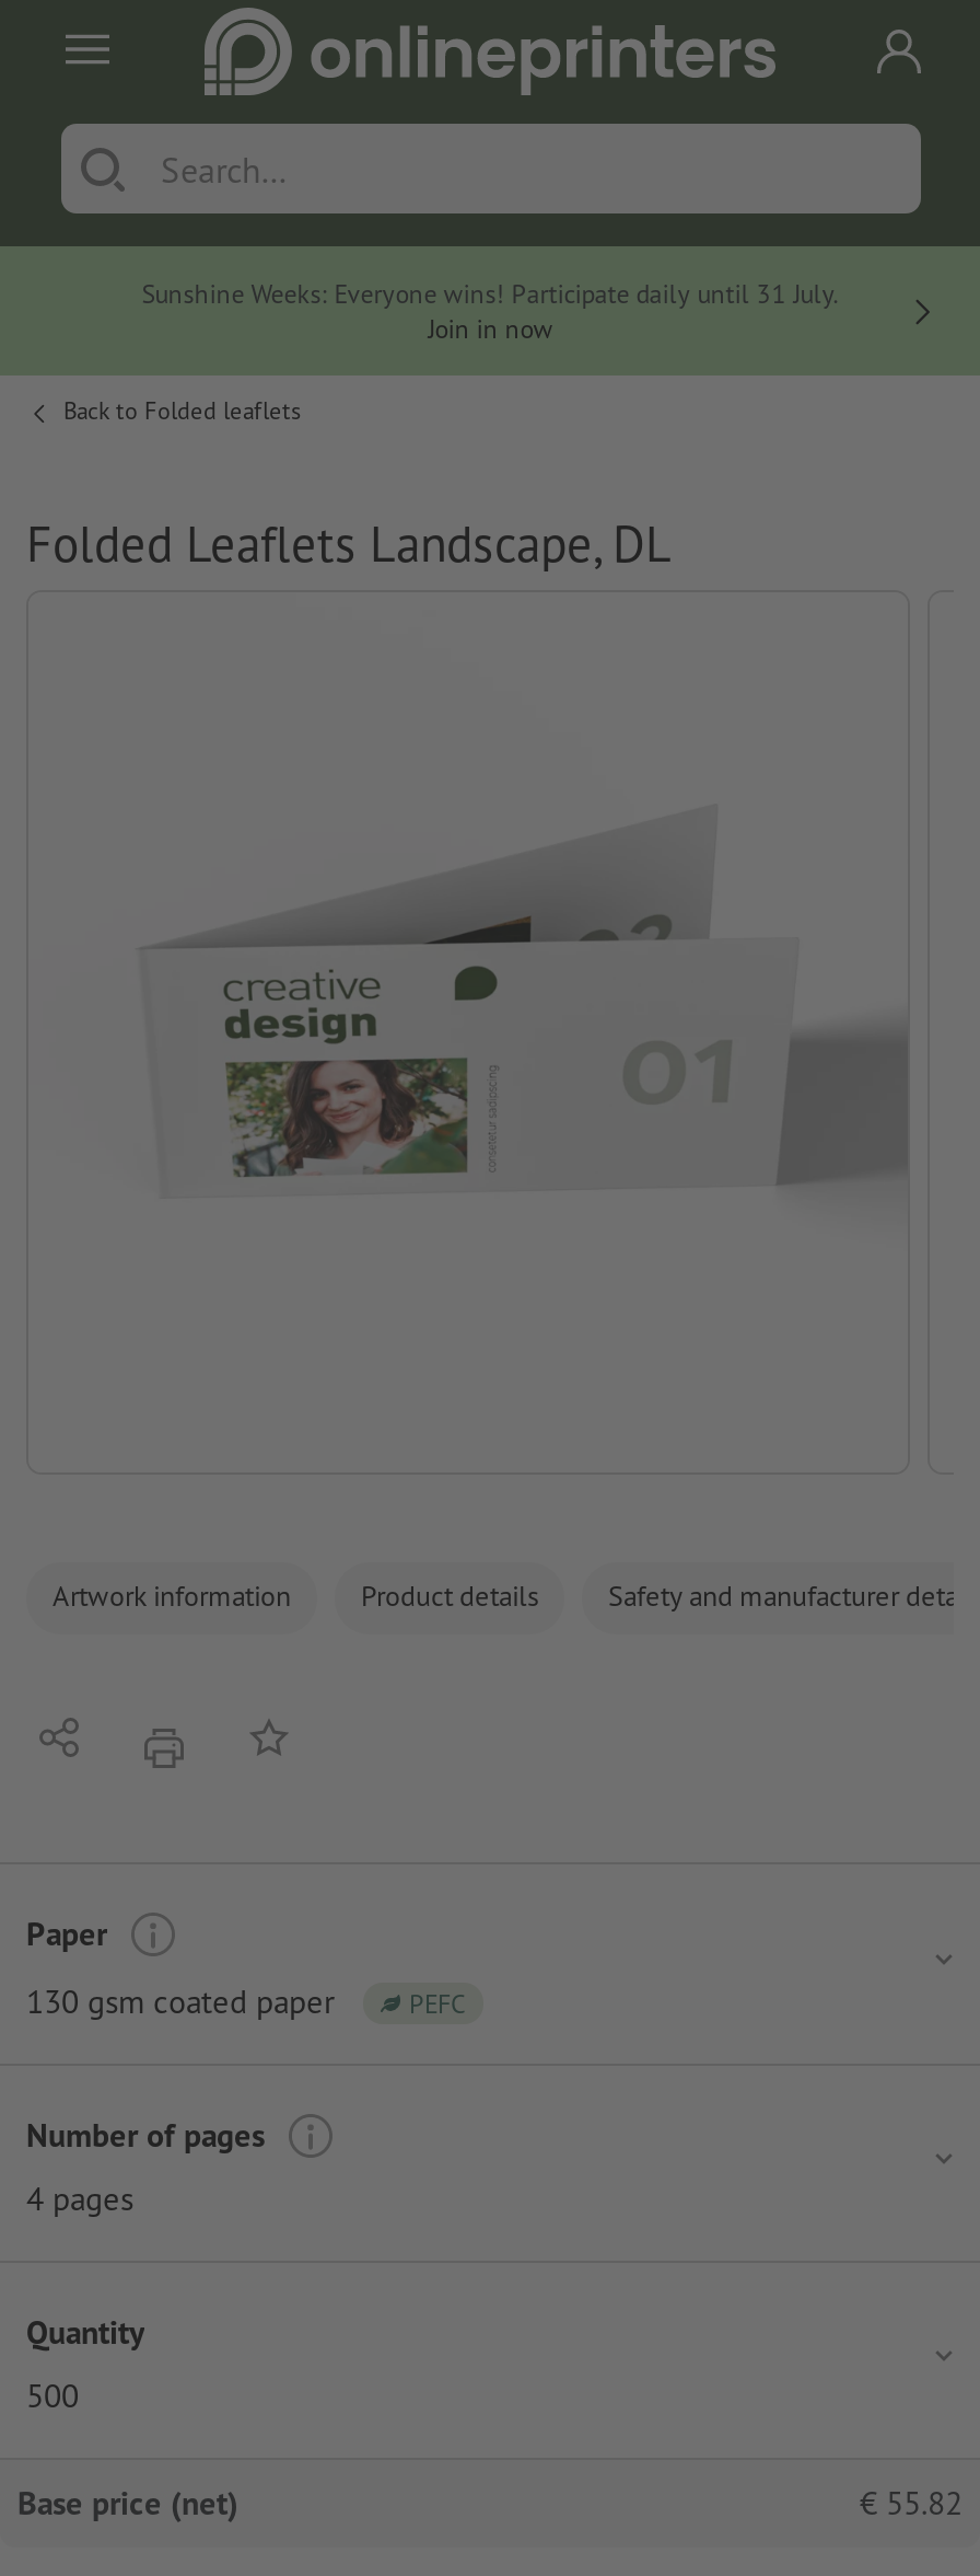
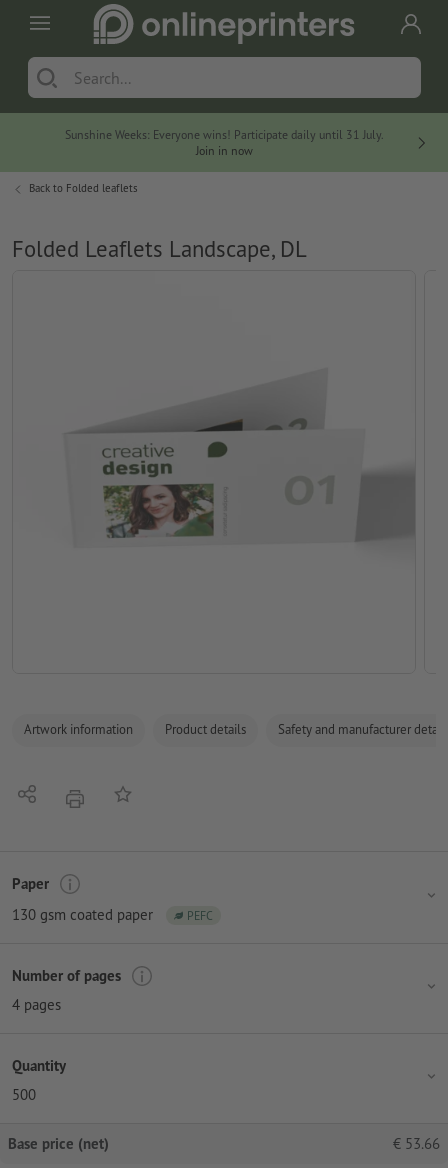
- €55.82
+ €53.66
